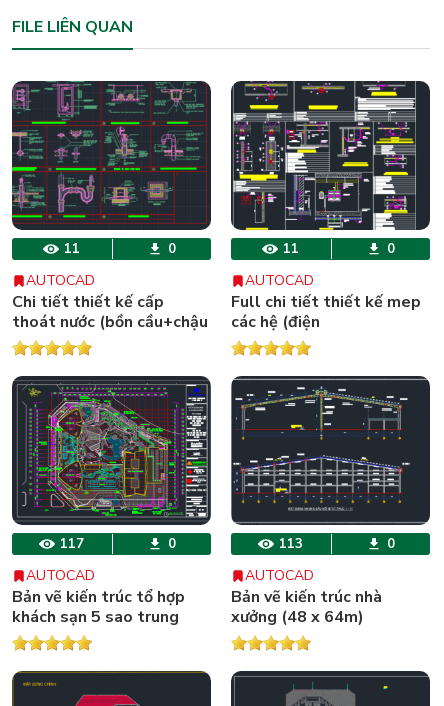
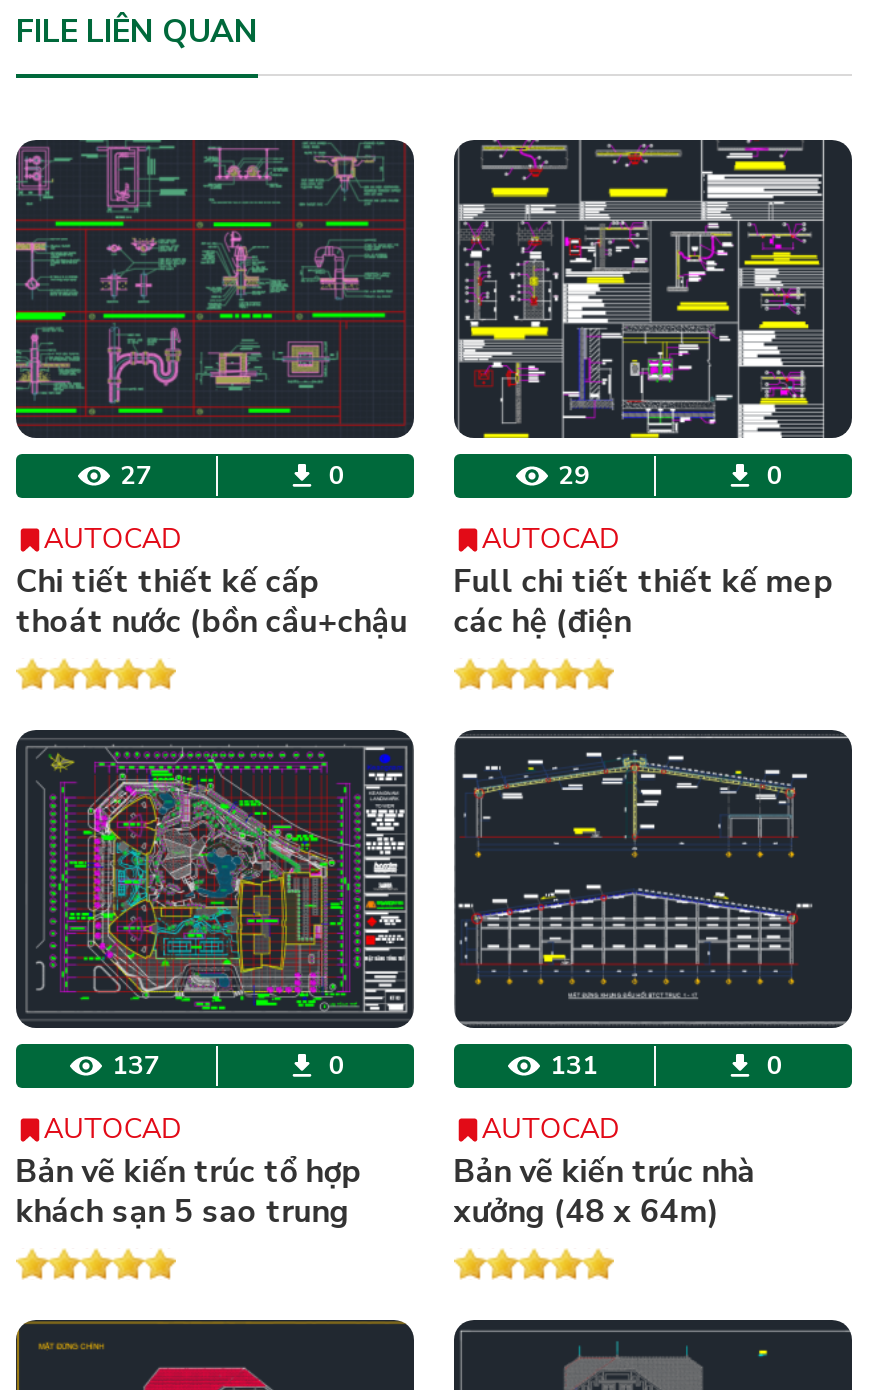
- 11
+ 27

- 11
+ 29

- 117
+ 137

- 113
+ 131
